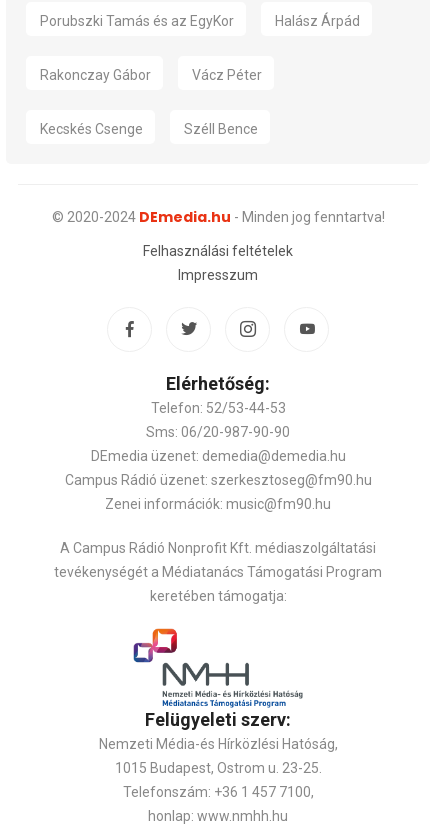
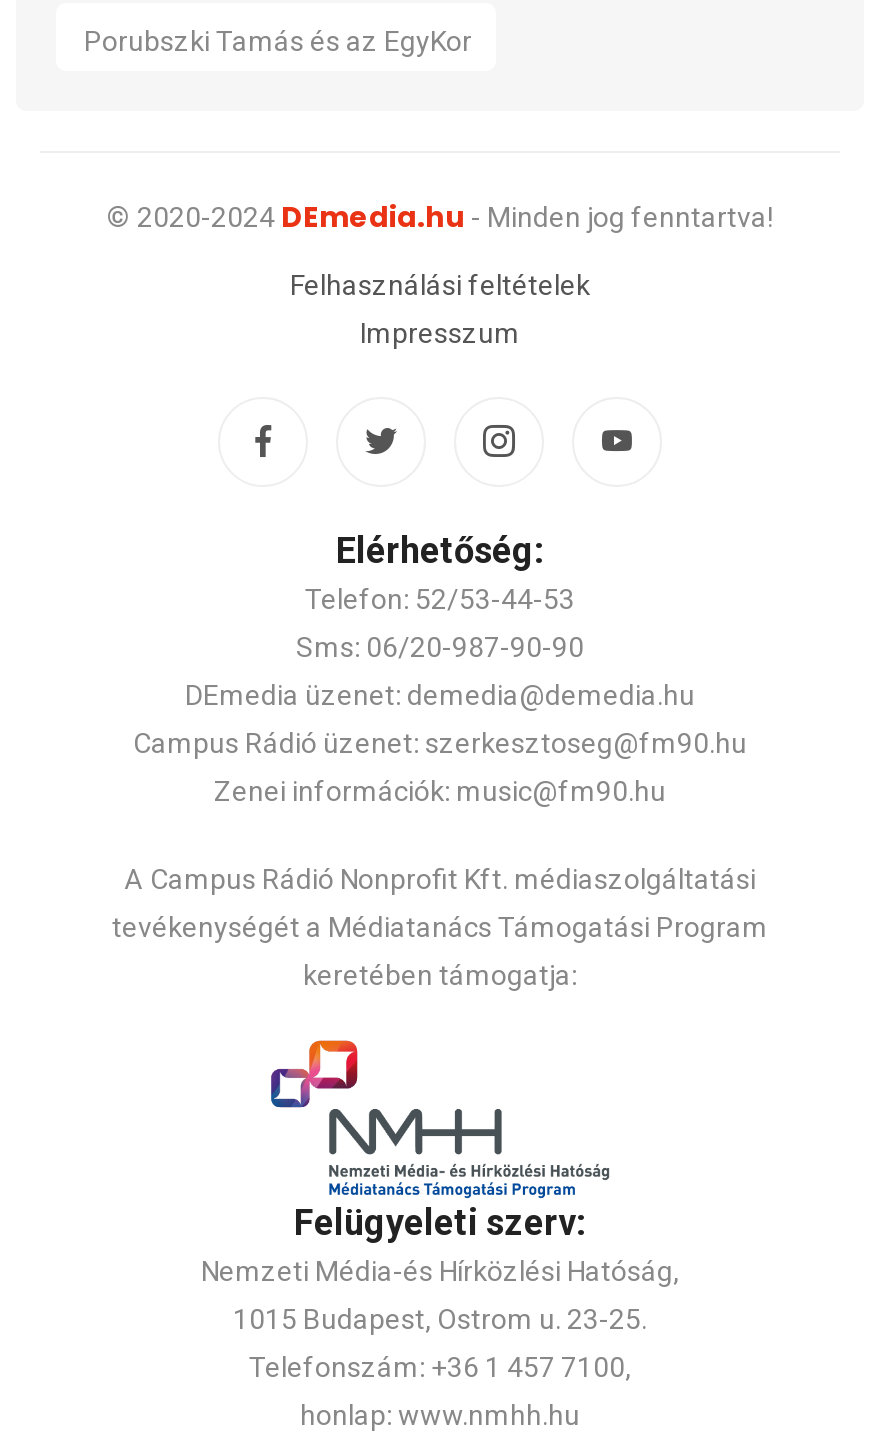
- Halász Árpád
- Rakonczay Gábor
- Vácz Péter
- Kecskés Csenge
- Széll Bence
